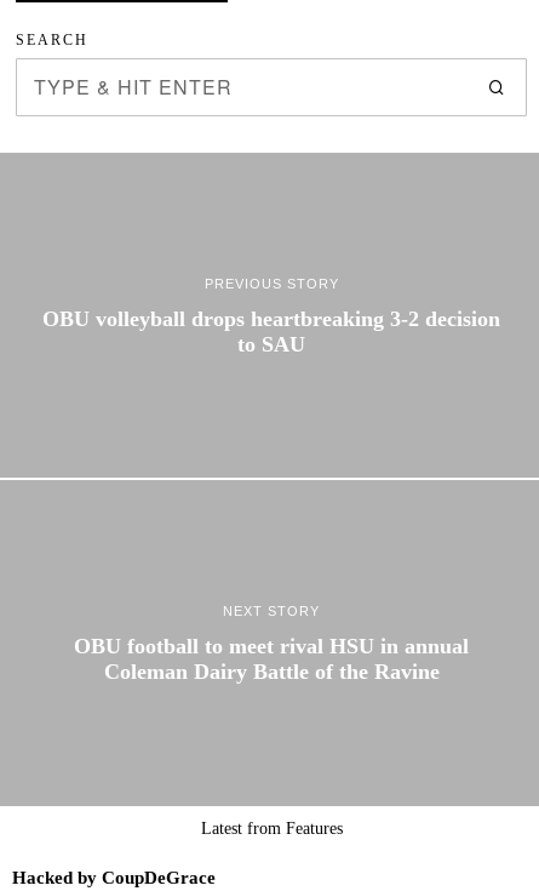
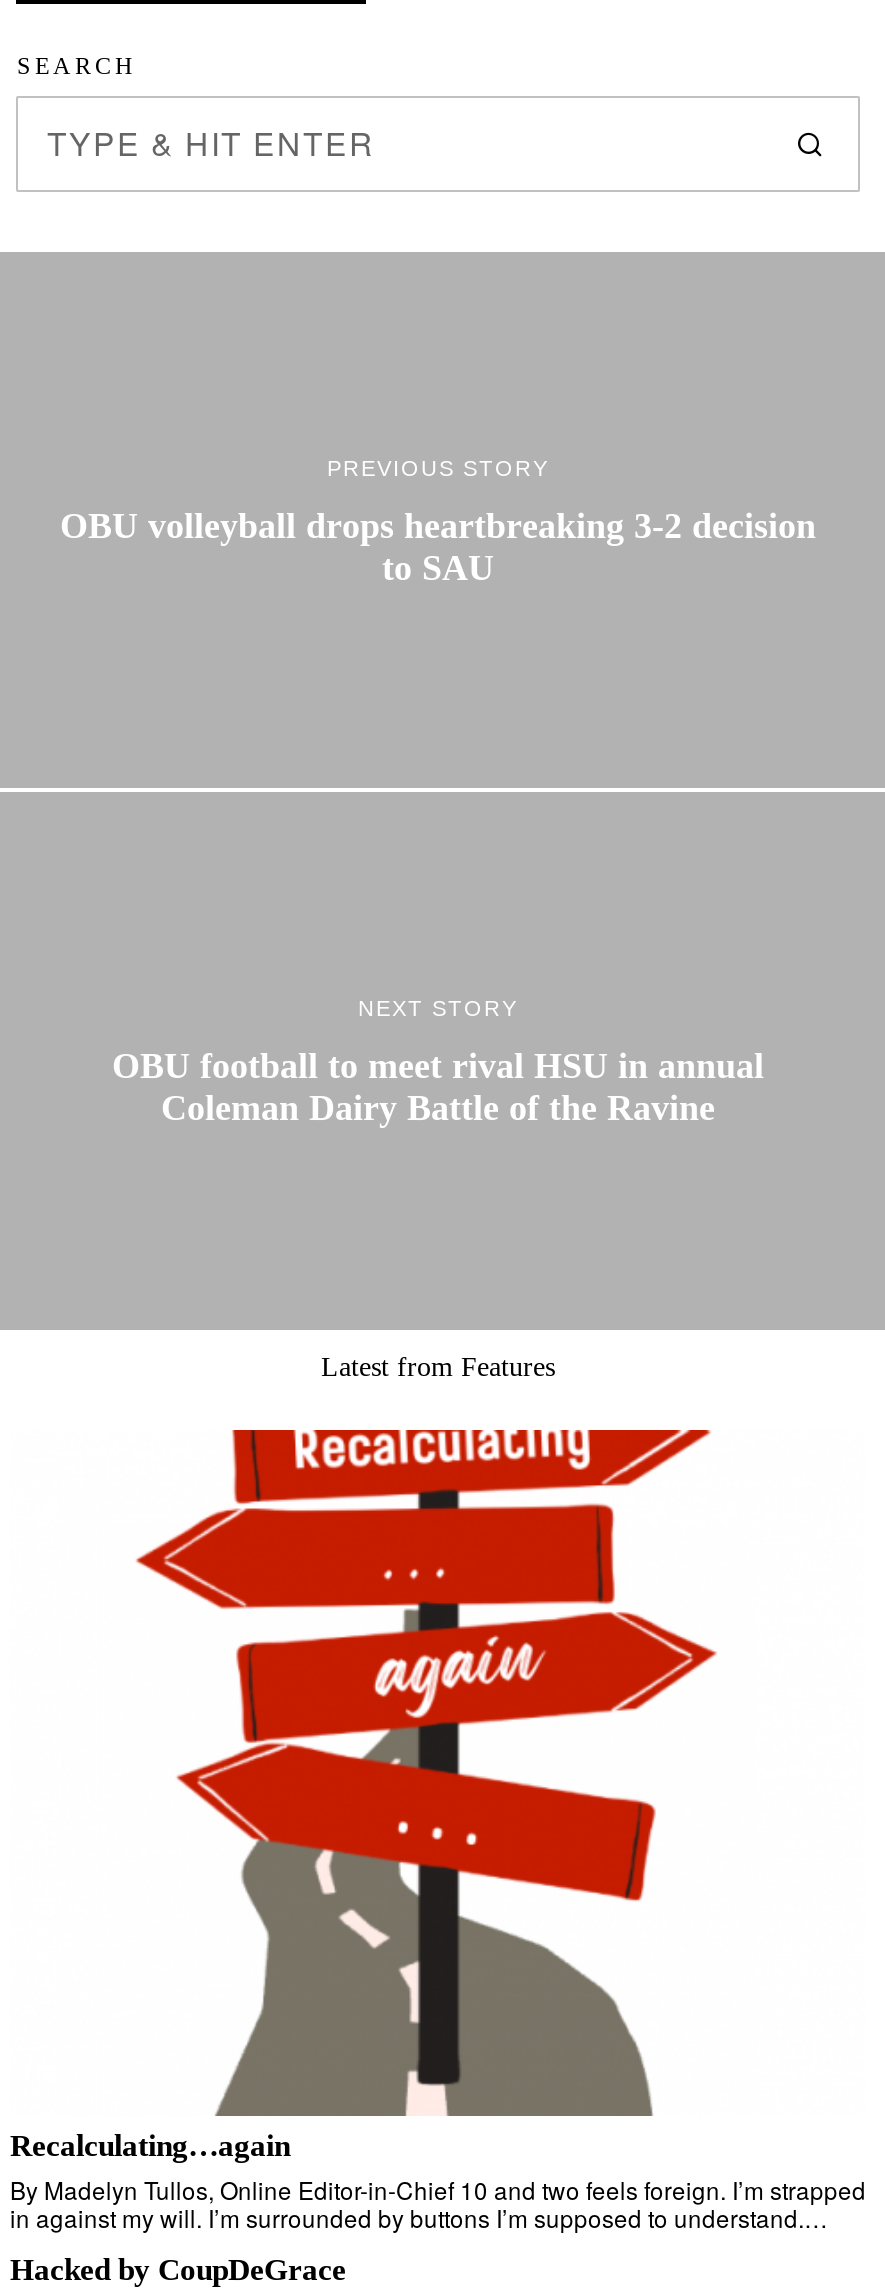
+ [image]
+ Recalculating…again
+ By Madelyn Tullos, Online Editor-in-Chief 10 and two feels foreign. I’m strapped
+ in against my will. I’m surrounded by buttons I’m supposed to understand.…
